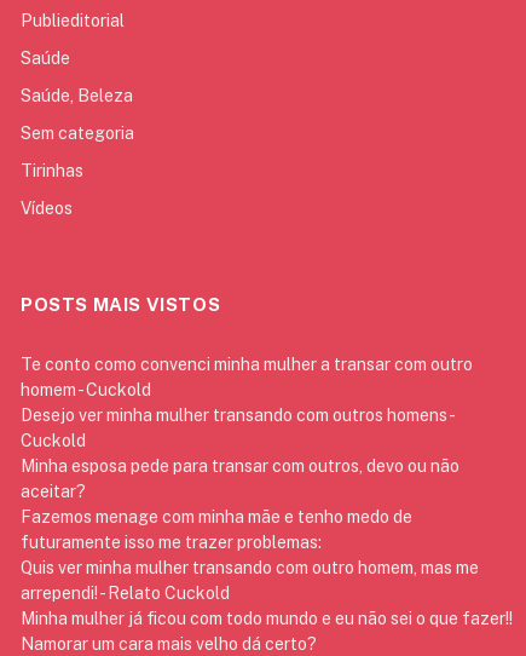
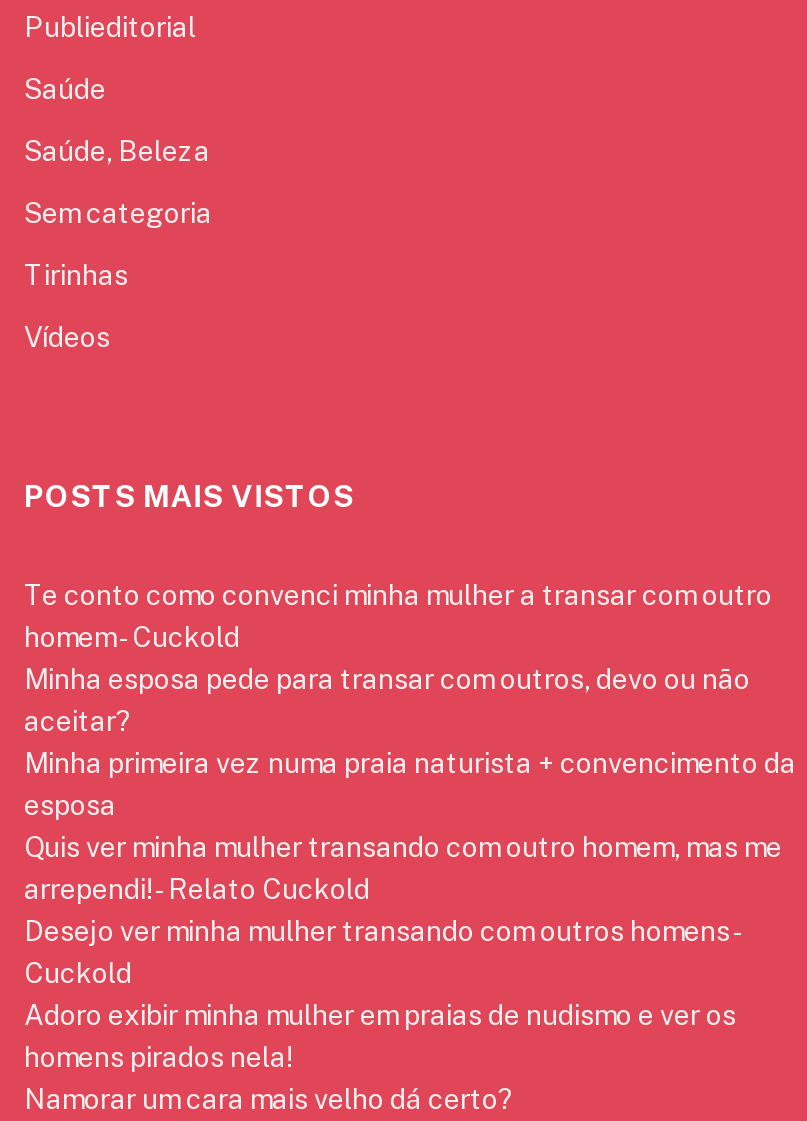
+ Minha primeira vez numa praia naturista + convencimento da
+ esposa

moved down: Desejo ver minha mulher transando com outros homens - | Cuckold

moved up: Minha esposa pede para transar com outros, devo ou não | aceitar?

- Fazemos menage com minha mãe e tenho medo de
- futuramente isso me trazer problemas:
- Minha mulher já ficou com todo mundo e eu não sei o que fazer!!
+ Adoro exibir minha mulher em praias de nudismo e ver os
+ homens pirados nela!

moved up: Quis ver minha mulher transando com outro homem, mas me | arrependi! - Relato Cuckold
